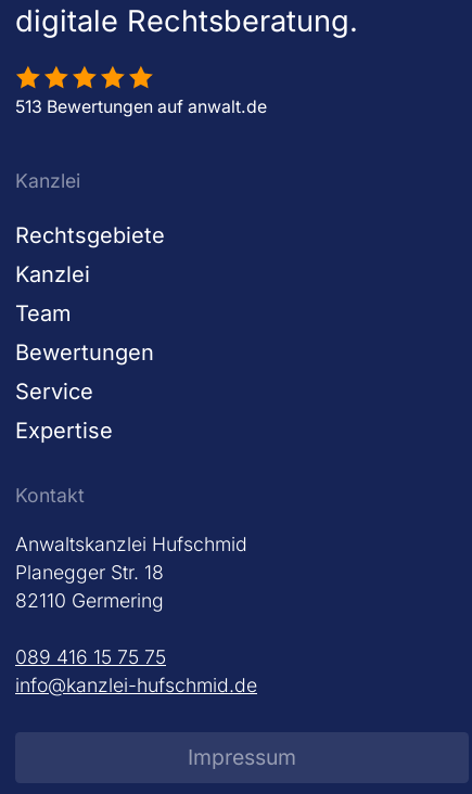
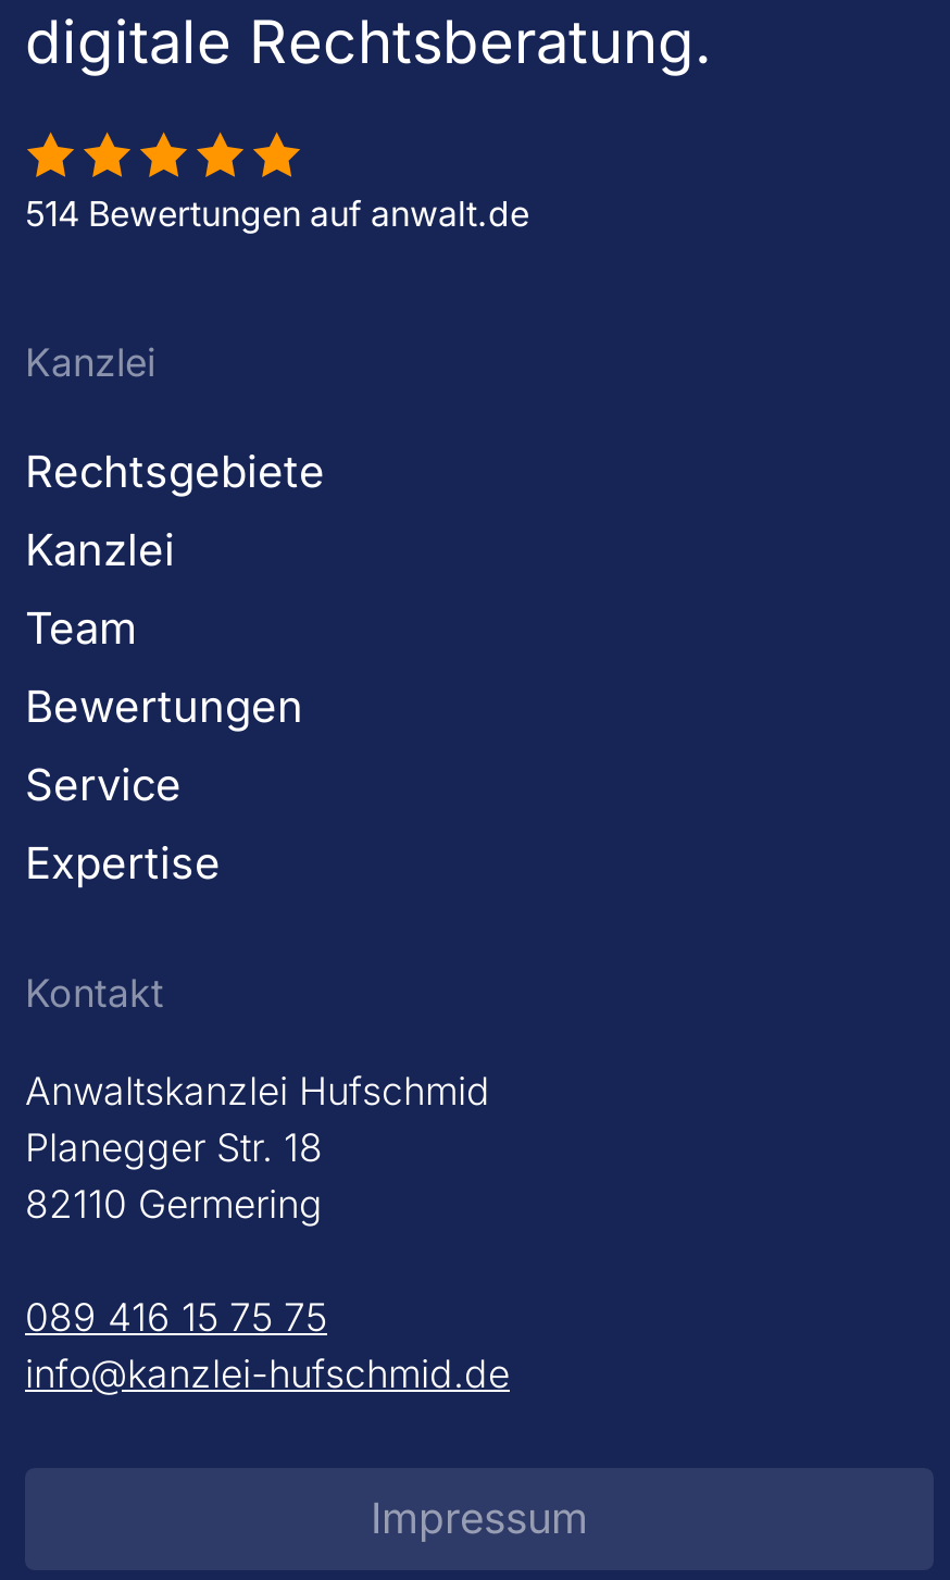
- 513 Bewertungen auf anwalt.de
+ 514 Bewertungen auf anwalt.de
